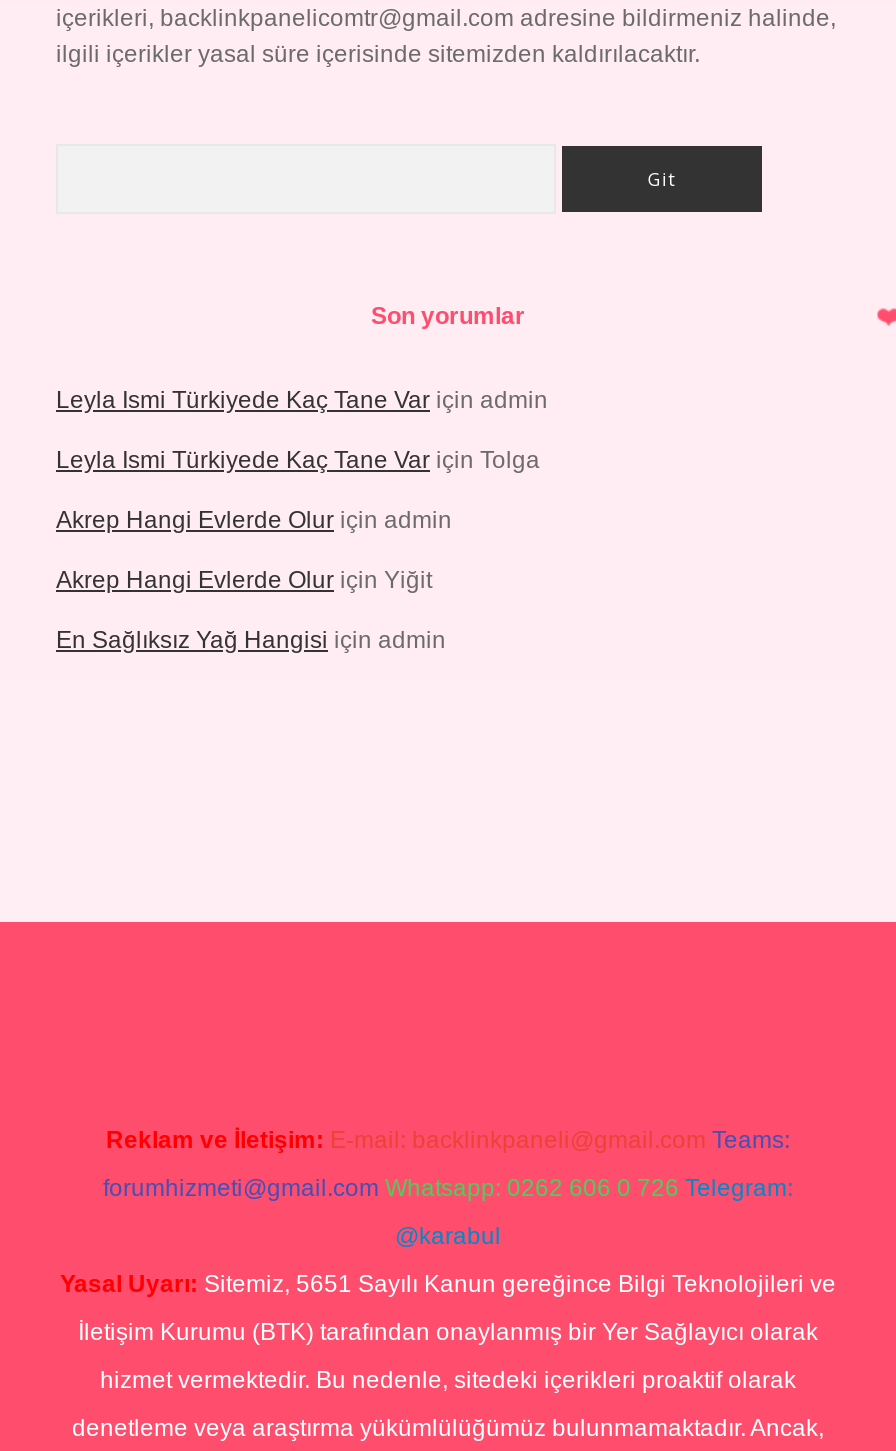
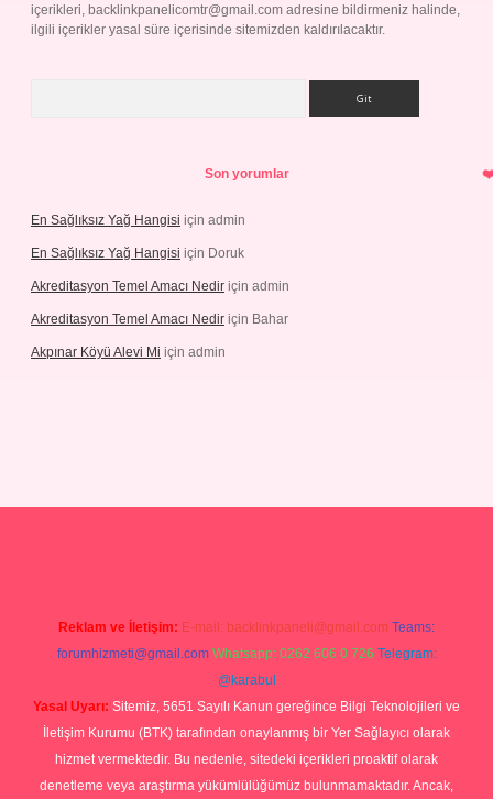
- Leyla Ismi Türkiyede Kaç Tane Var için admin
- Leyla Ismi Türkiyede Kaç Tane Var için Tolga
- Akrep Hangi Evlerde Olur için admin
- Akrep Hangi Evlerde Olur için Yiğit

moved up: En Sağlıksız Yağ Hangisi için admin

+ En Sağlıksız Yağ Hangisi için Doruk
+ Akreditasyon Temel Amacı Nedir için admin
+ Akreditasyon Temel Amacı Nedir için Bahar
+ Akpınar Köyü Alevi Mi için admin
